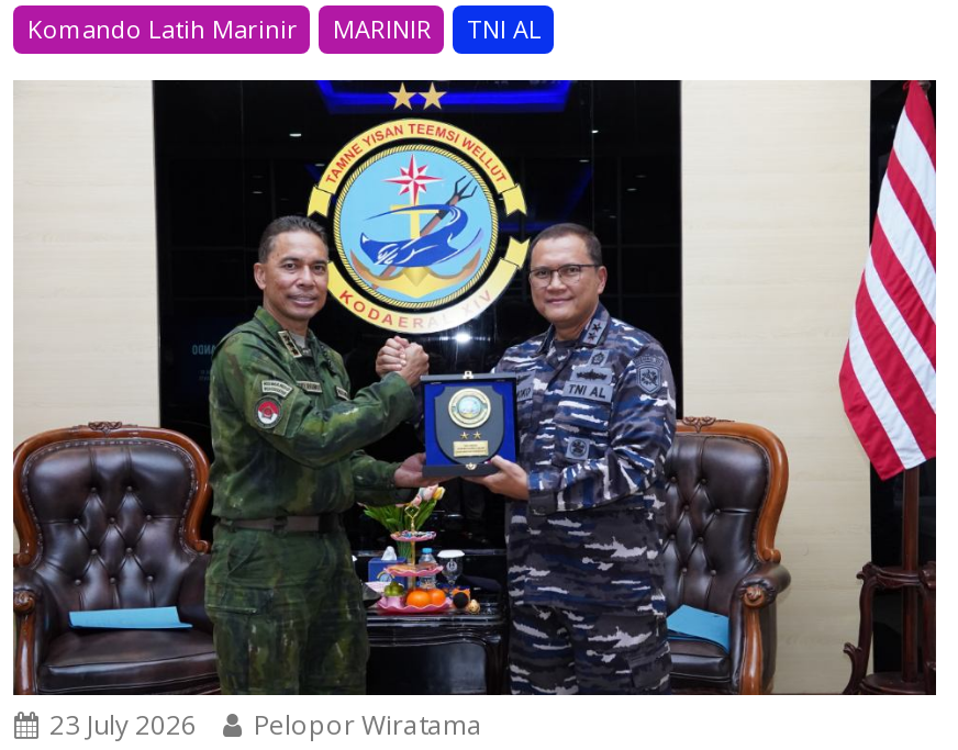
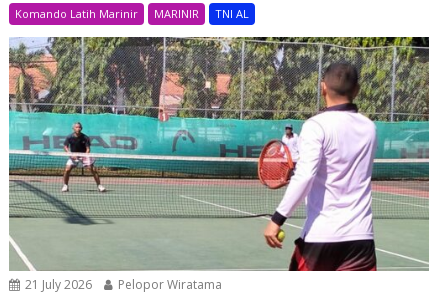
- [image]
- 23 July 2026 Pelopor Wiratama
+ [image]
+ 21 July 2026 Pelopor Wiratama
